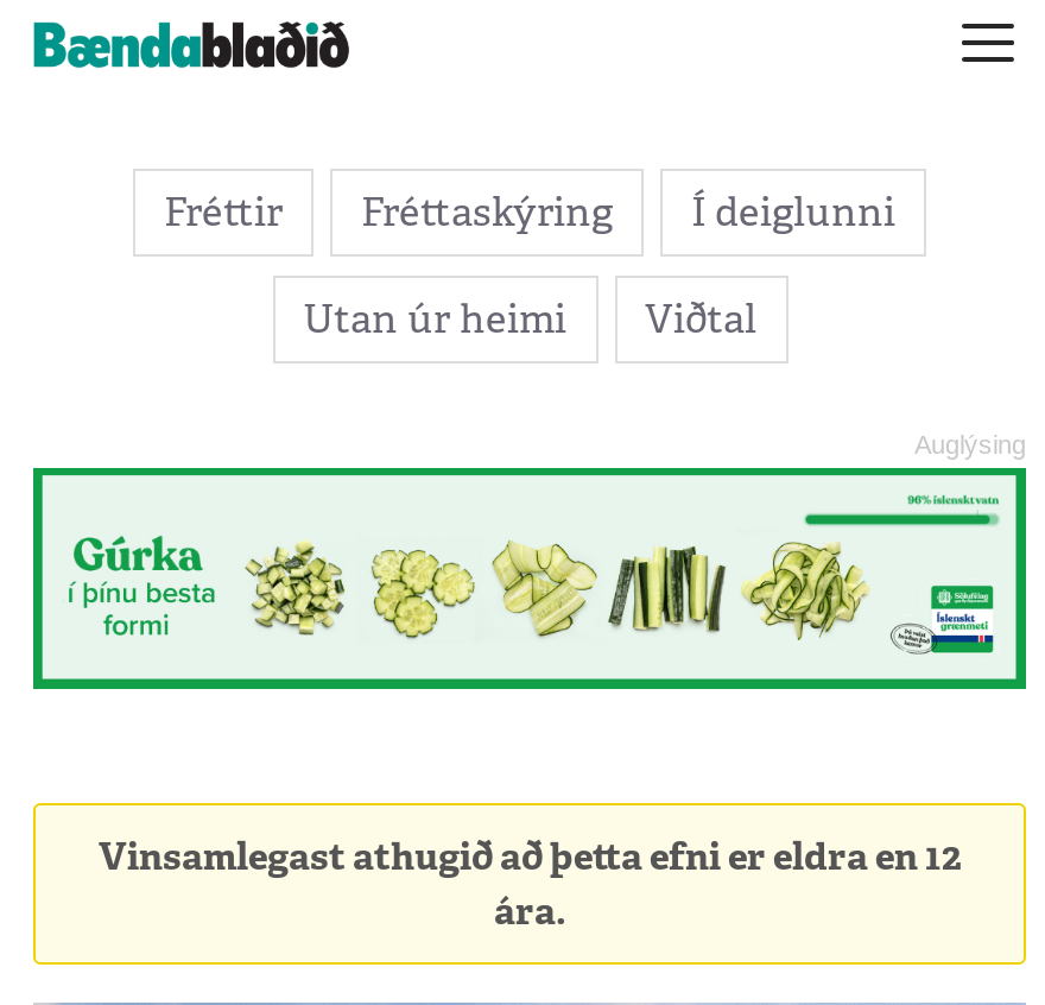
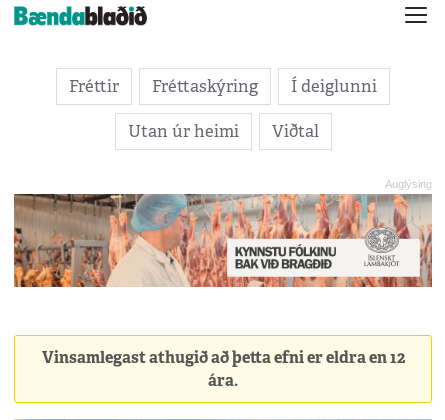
- [image]
+ [image]
